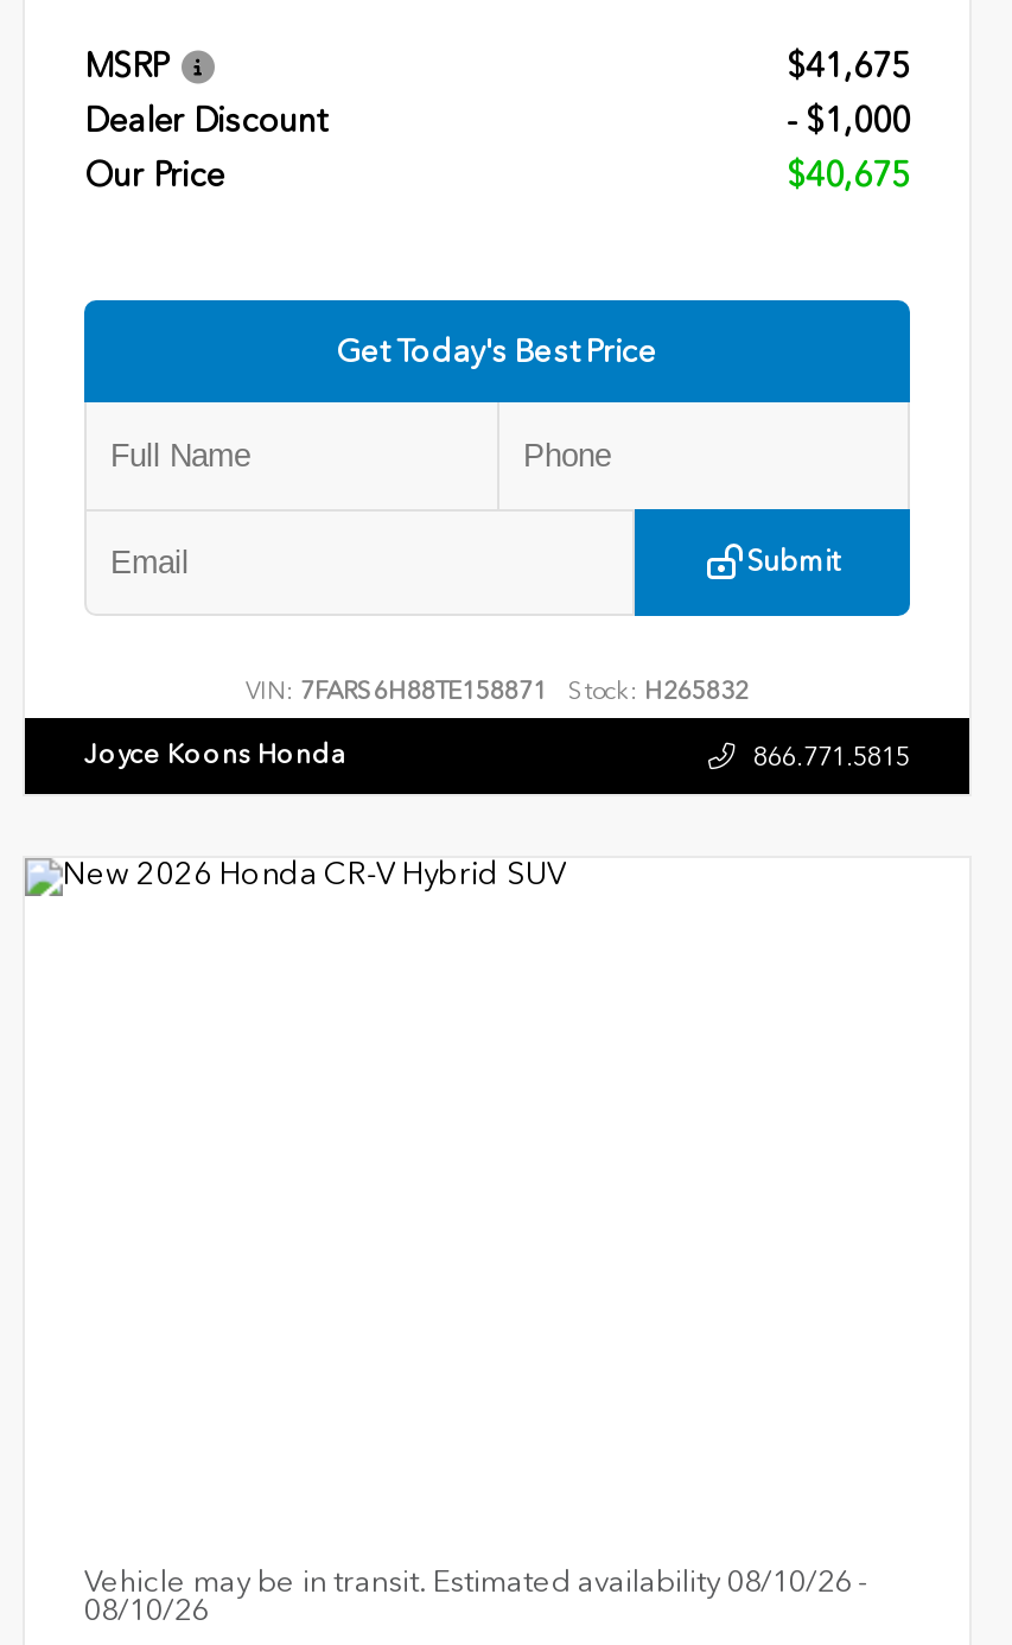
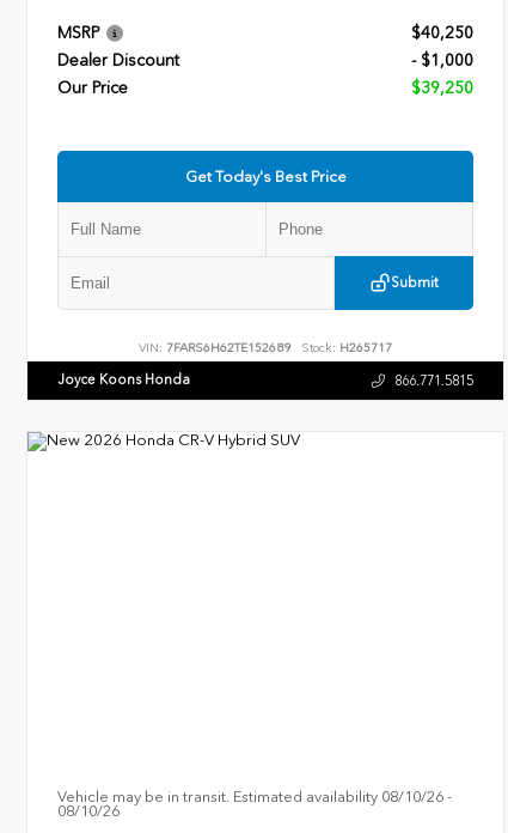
- $41,675
+ $40,250

- $40,675
+ $39,250

- VIN: 7FARS6H88TE158871
+ VIN: 7FARS6H62TE152689

- Stock: H265832
+ Stock: H265717
